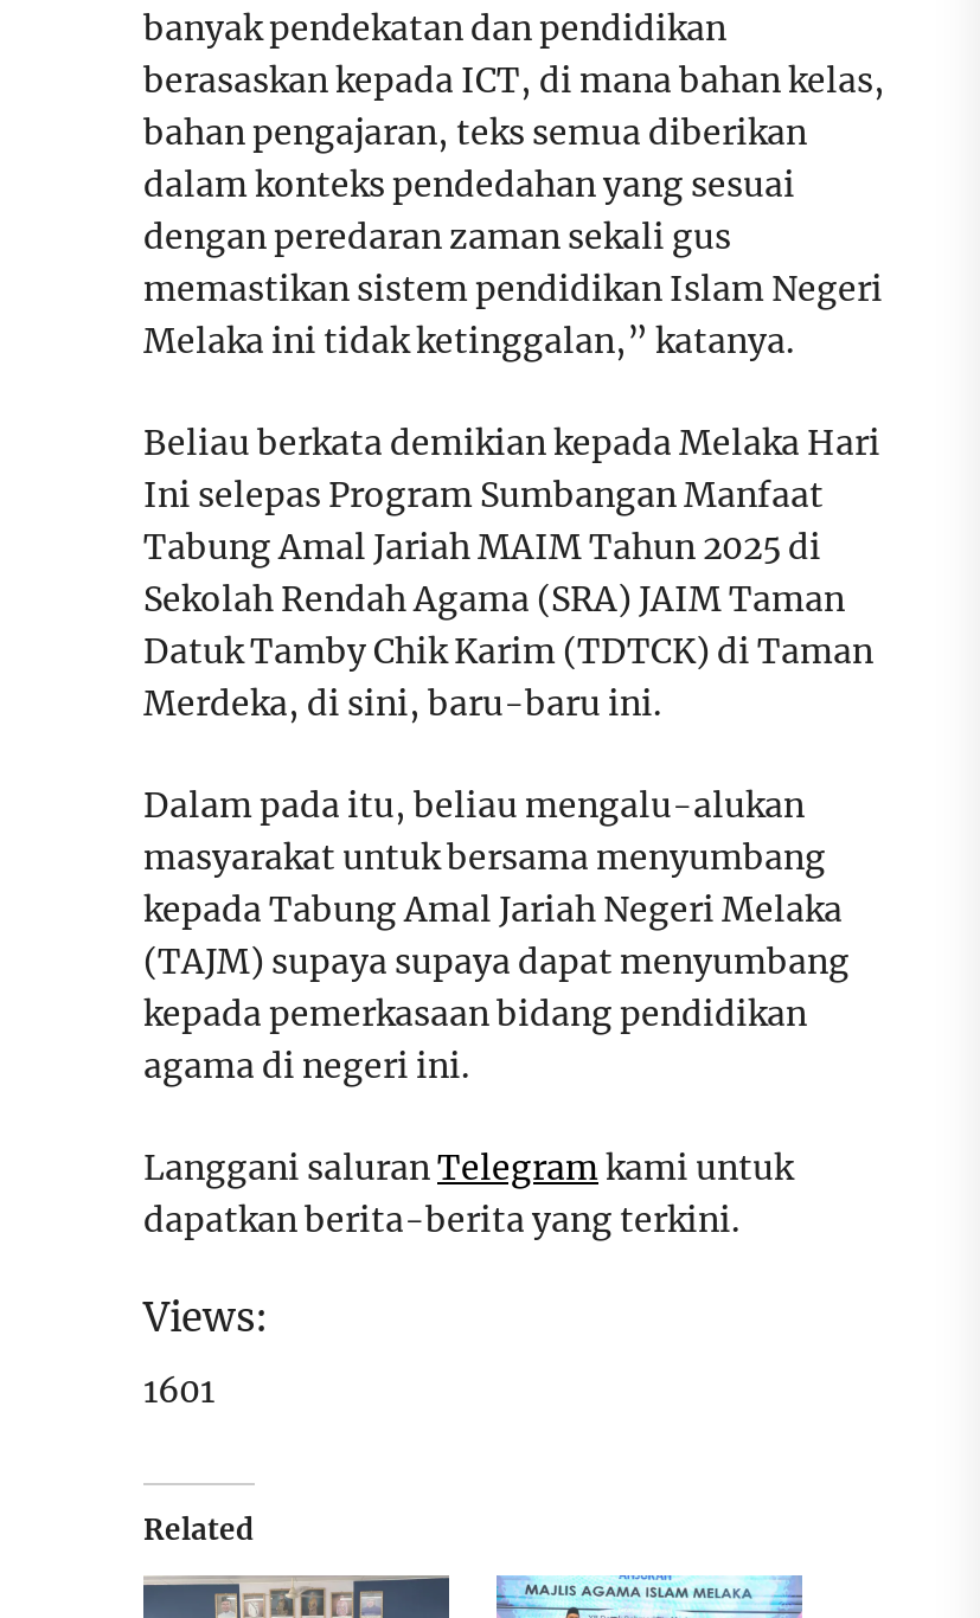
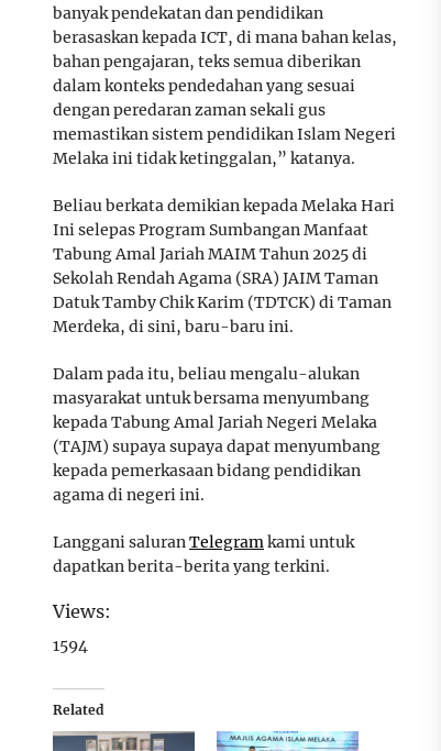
- 1601
+ 1594
